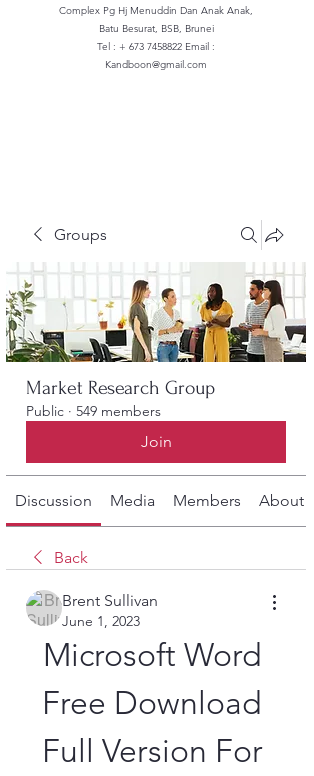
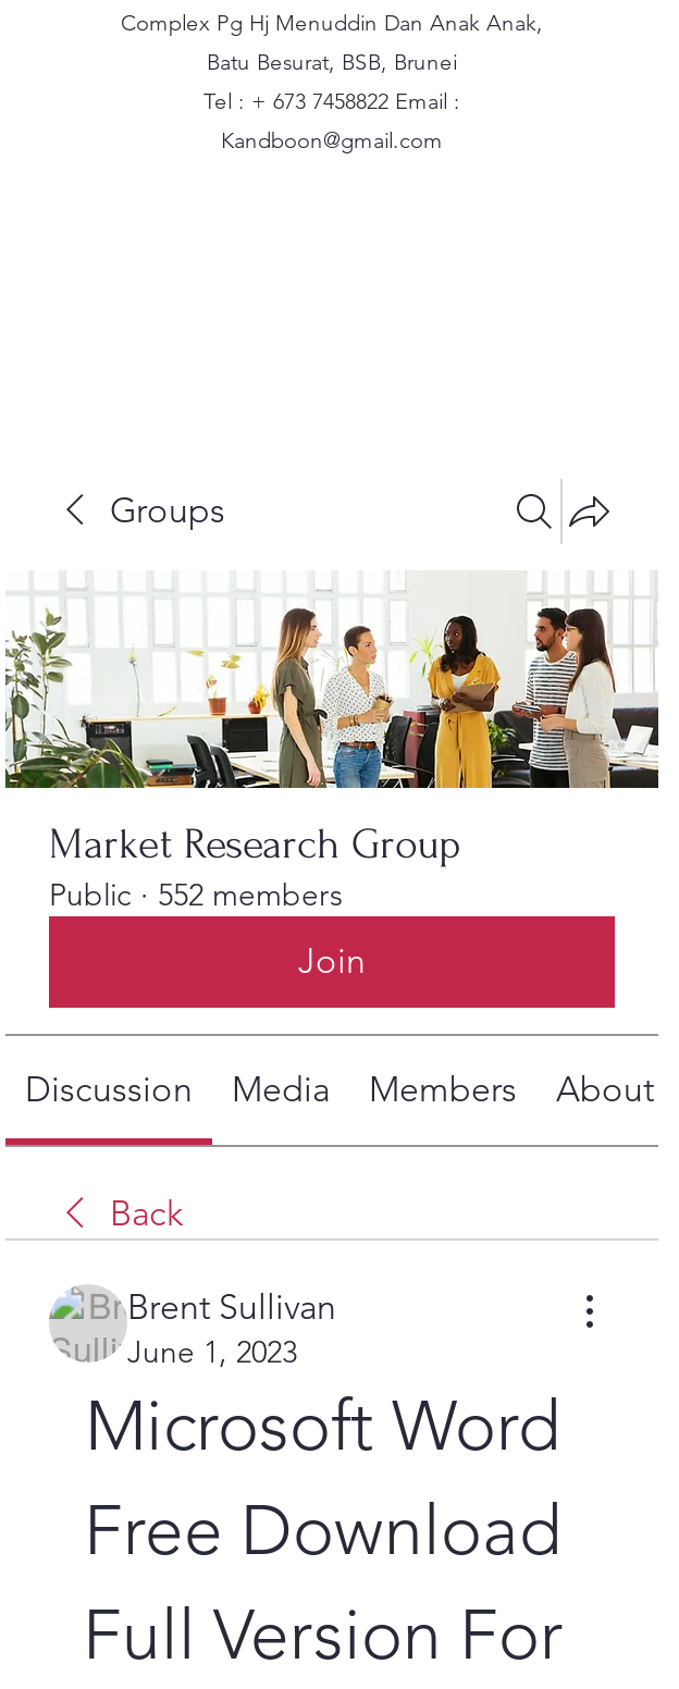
- Public · 549 members
+ Public · 552 members
